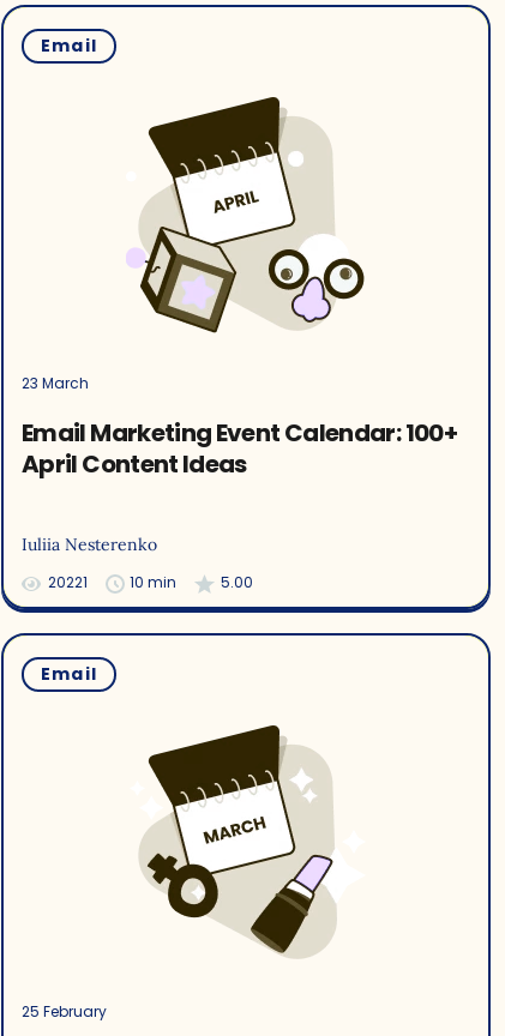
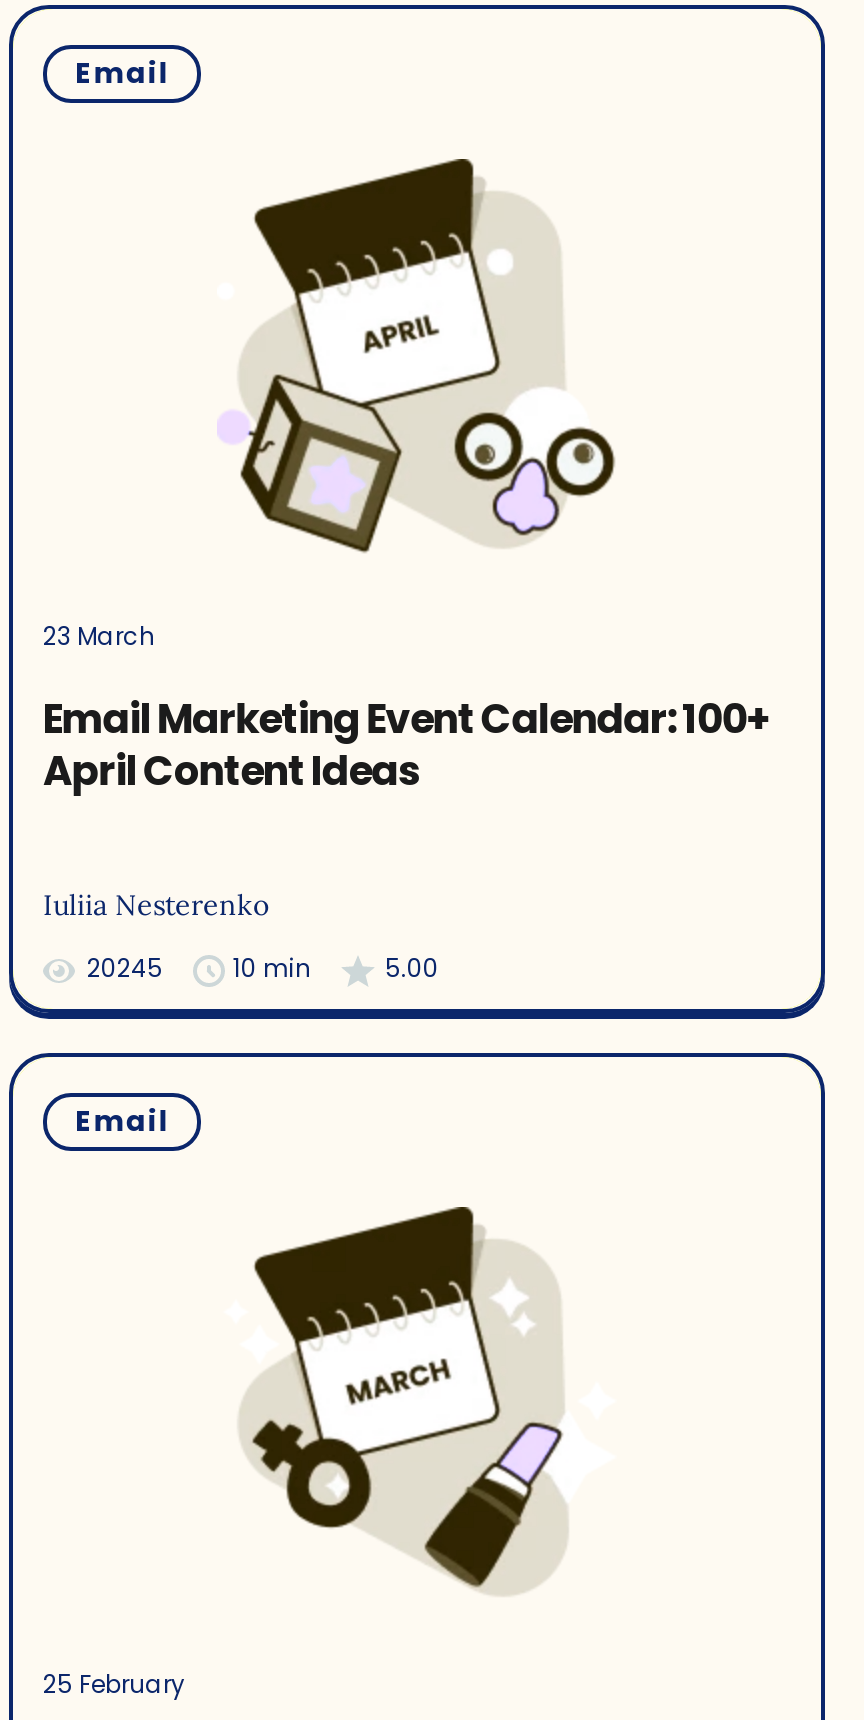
- 20221
+ 20245
